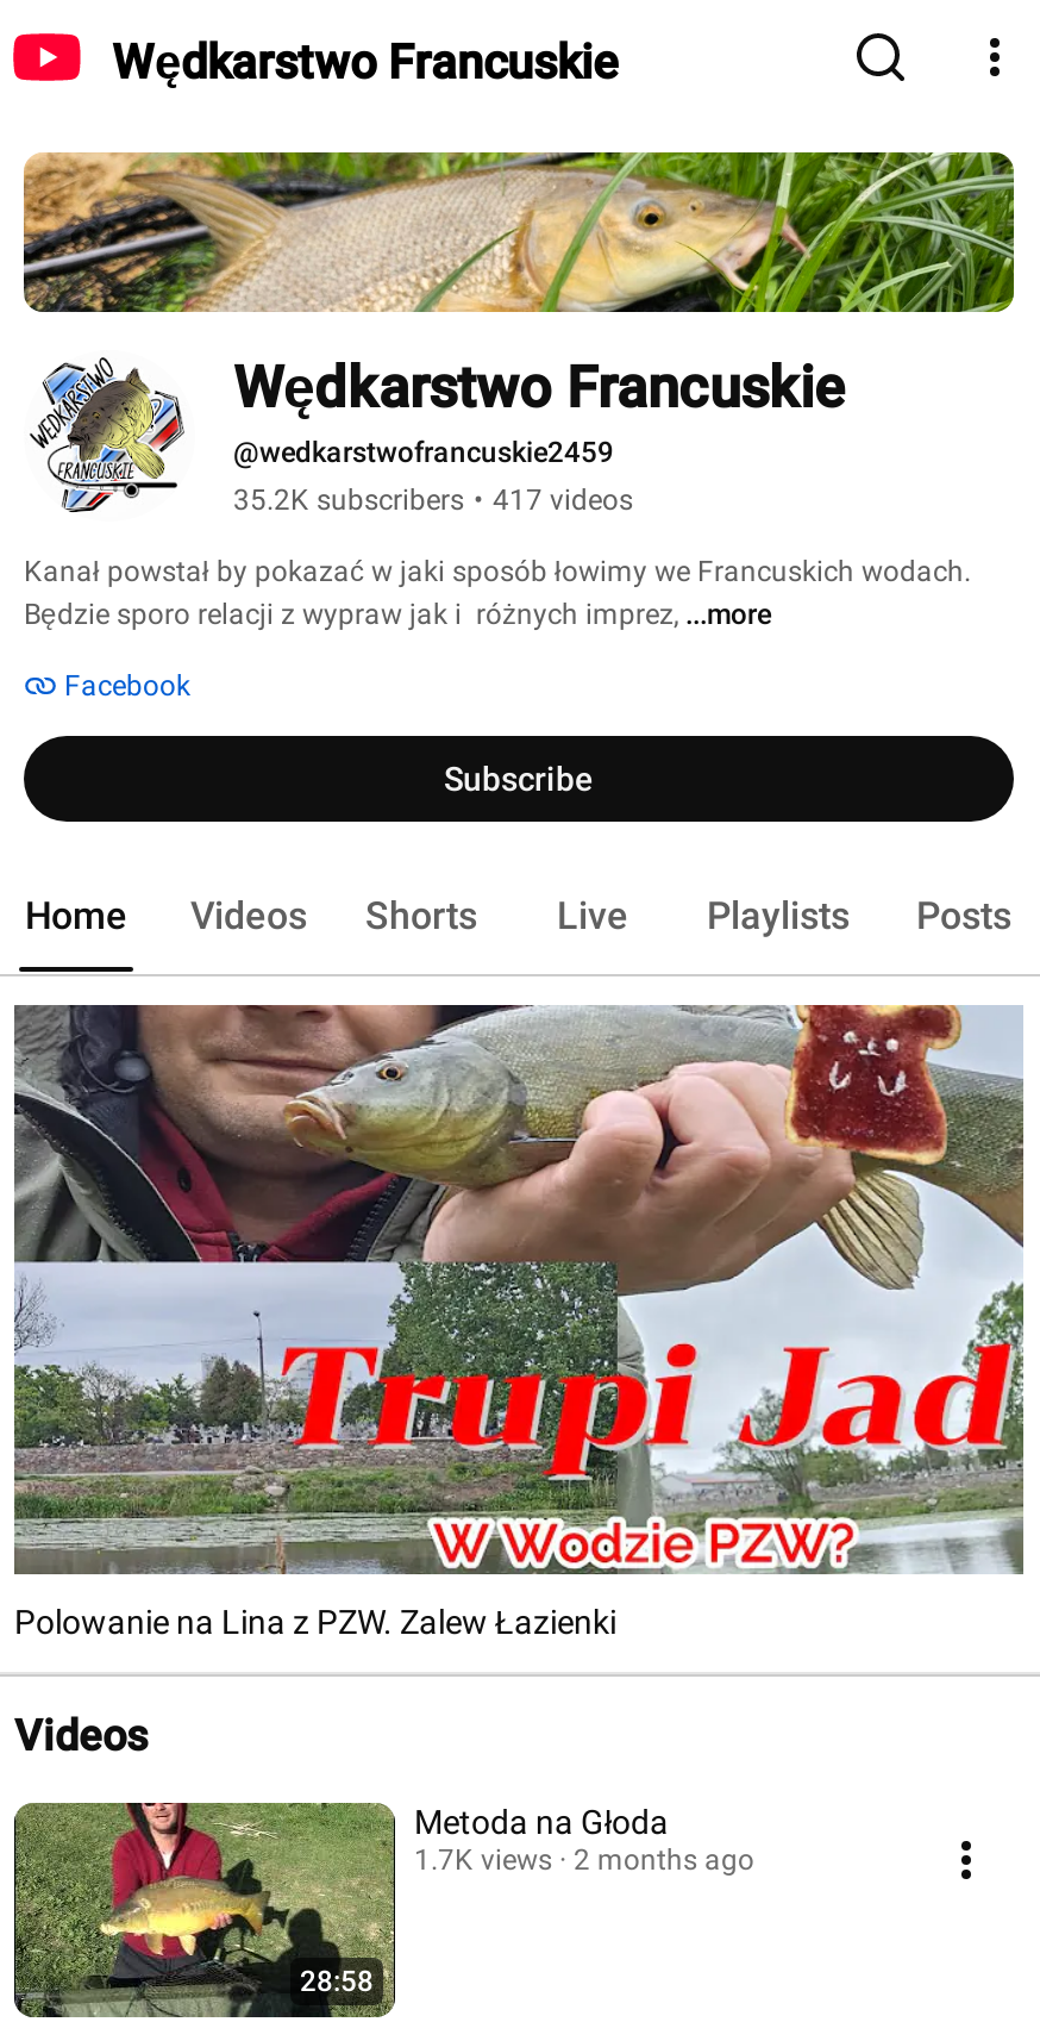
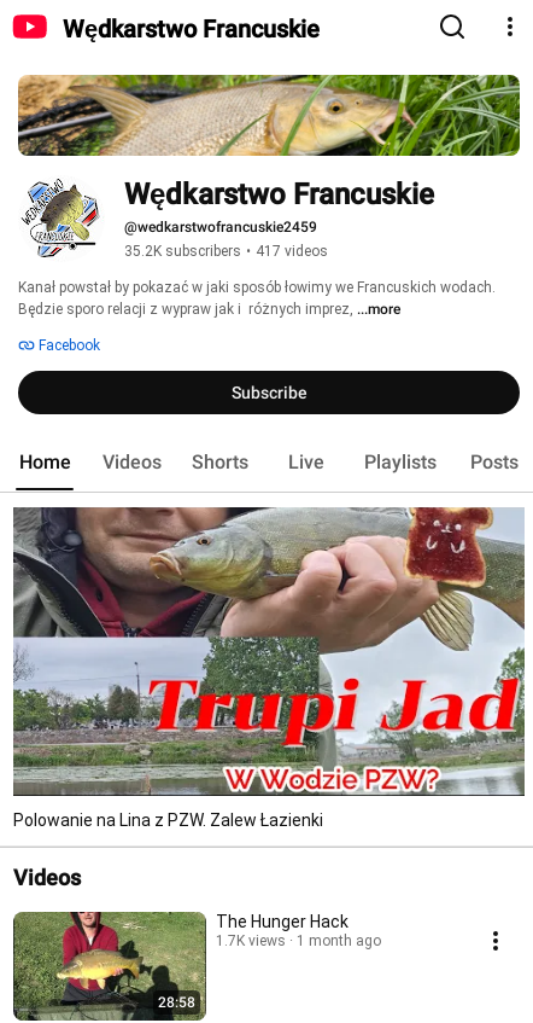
- Metoda na Głoda
+ The Hunger Hack

- 1.7K views 2 months ago
+ 1.7K views 1 month ago
